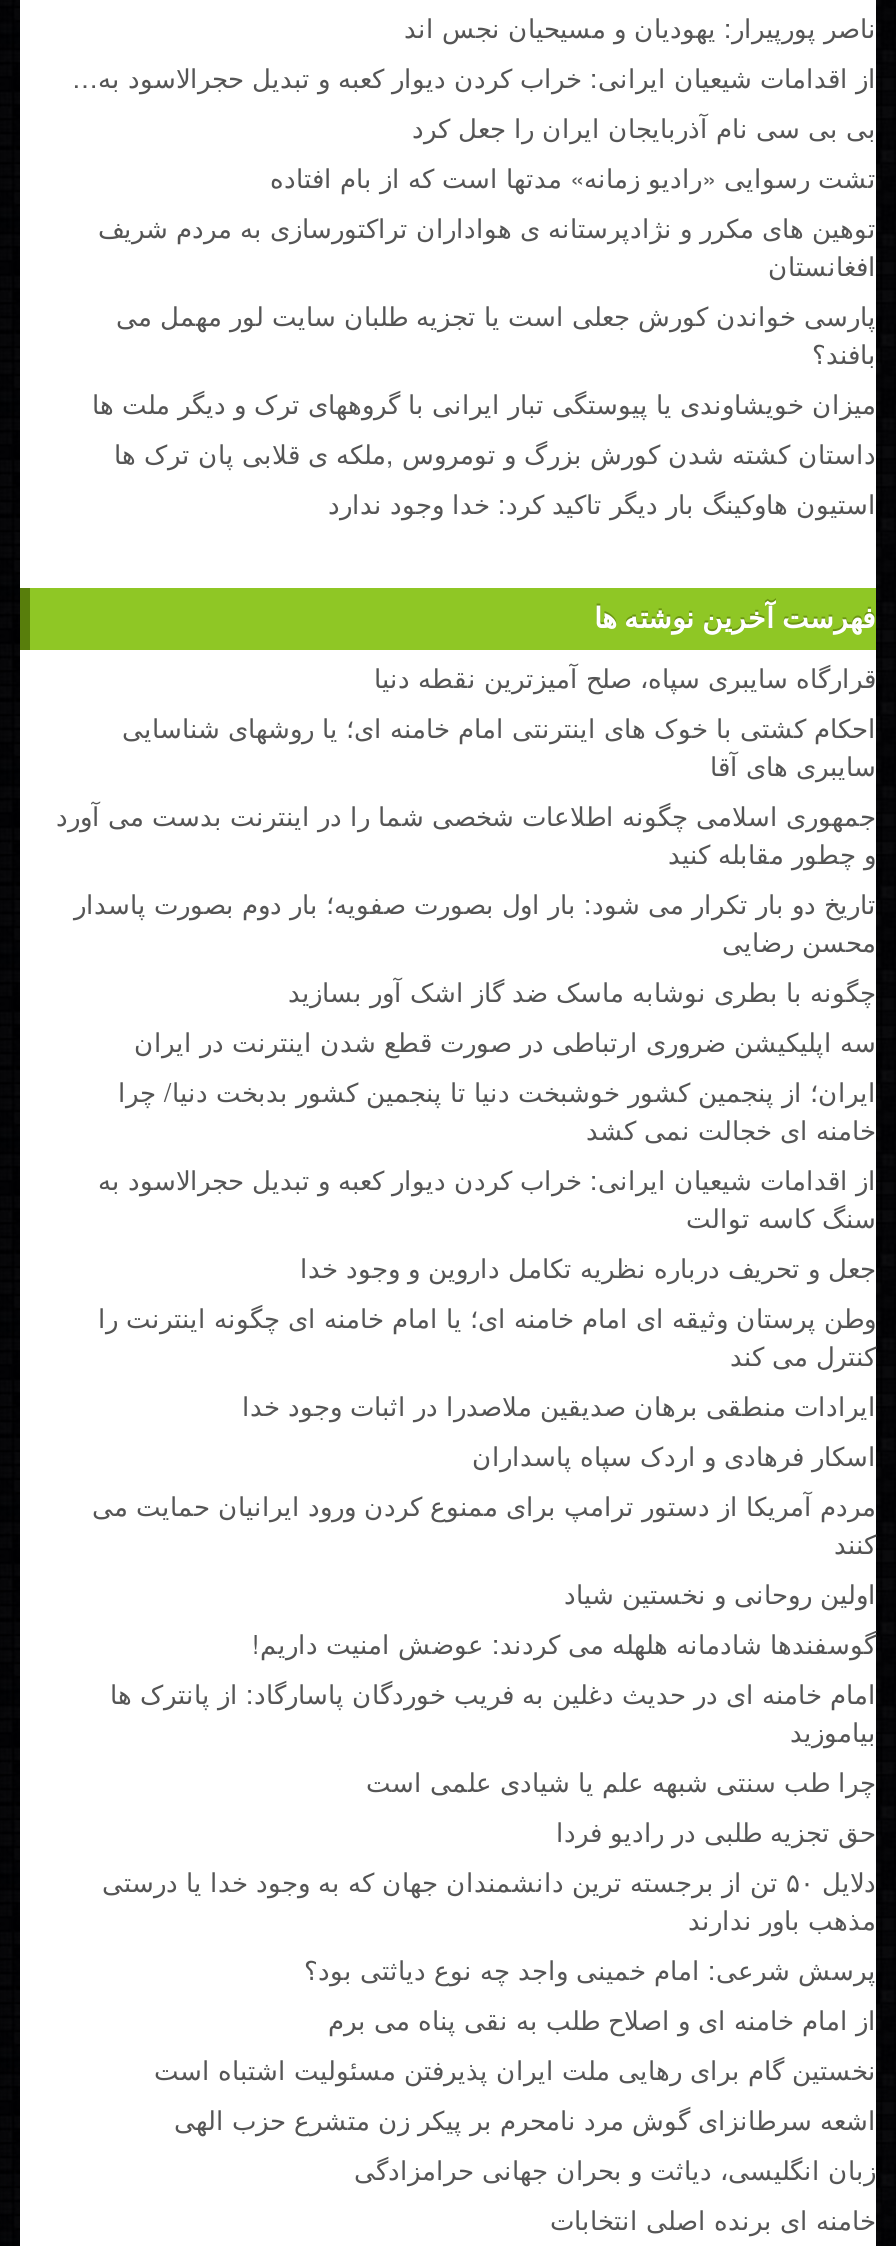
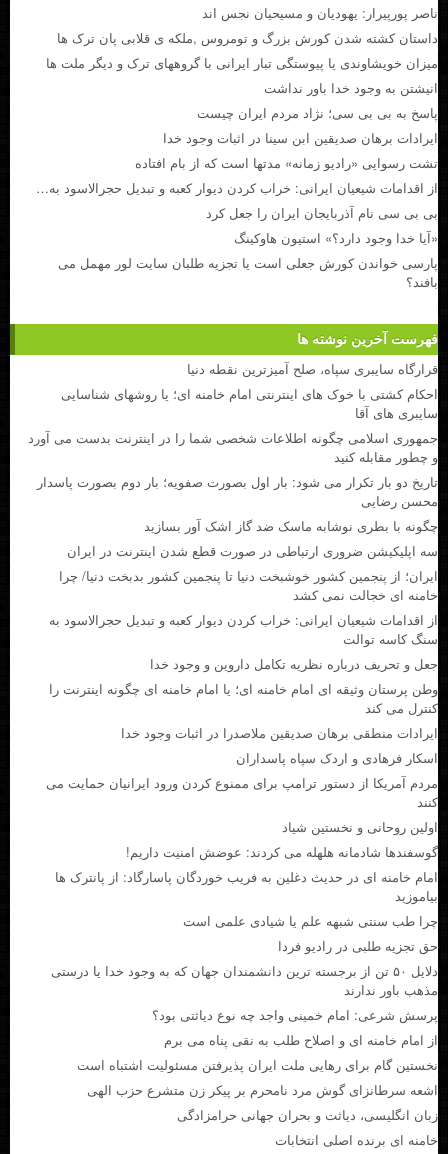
moved down: از اقدامات شیعیان ایرانی: خراب کردن دیوار کعبه و تبدیل حجرالاسود به… | بی بی سی نام آذربایجان ایران را جعل کرد

+ انیشتن به وجود خدا باور نداشت
+ پاسخ به بی بی سی؛ نژاد مردم ایران چیست
+ ایرادات برهان صدیقین ابن سینا در اثبات وجود خدا

moved up: تشت رسوایی «رادیو زمانه» مدتها است که از بام افتاده

- توهین های مکرر و نژادپرستانه ی هواداران تراکتورسازی به مردم شریف
- افغانستان
+ «آیا خدا وجود دارد؟» استیون هاوکینگ

moved down: پارسی خواندن کورش جعلی است یا تجزیه طلبان سایت لور مهمل می | بافند؟

moved up: داستان کشته شدن کورش بزرگ و تومروس ,ملکه ی قلابی پان ترک ها | میزان خویشاوندی یا پیوستگی تبار ایرانی با گروههای ترک و دیگر ملت ها

- استیون هاوکینگ بار دیگر تاکید کرد: خدا وجود ندارد
